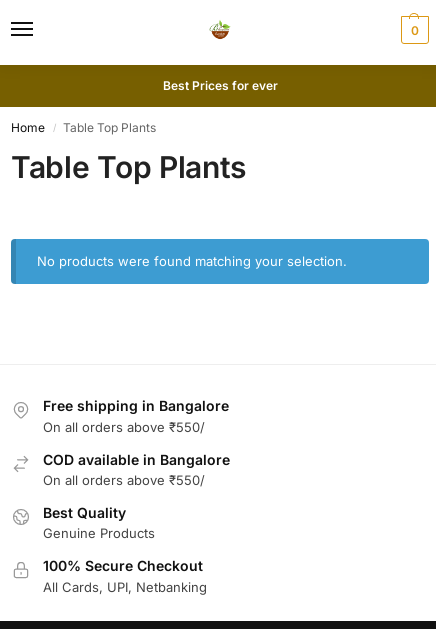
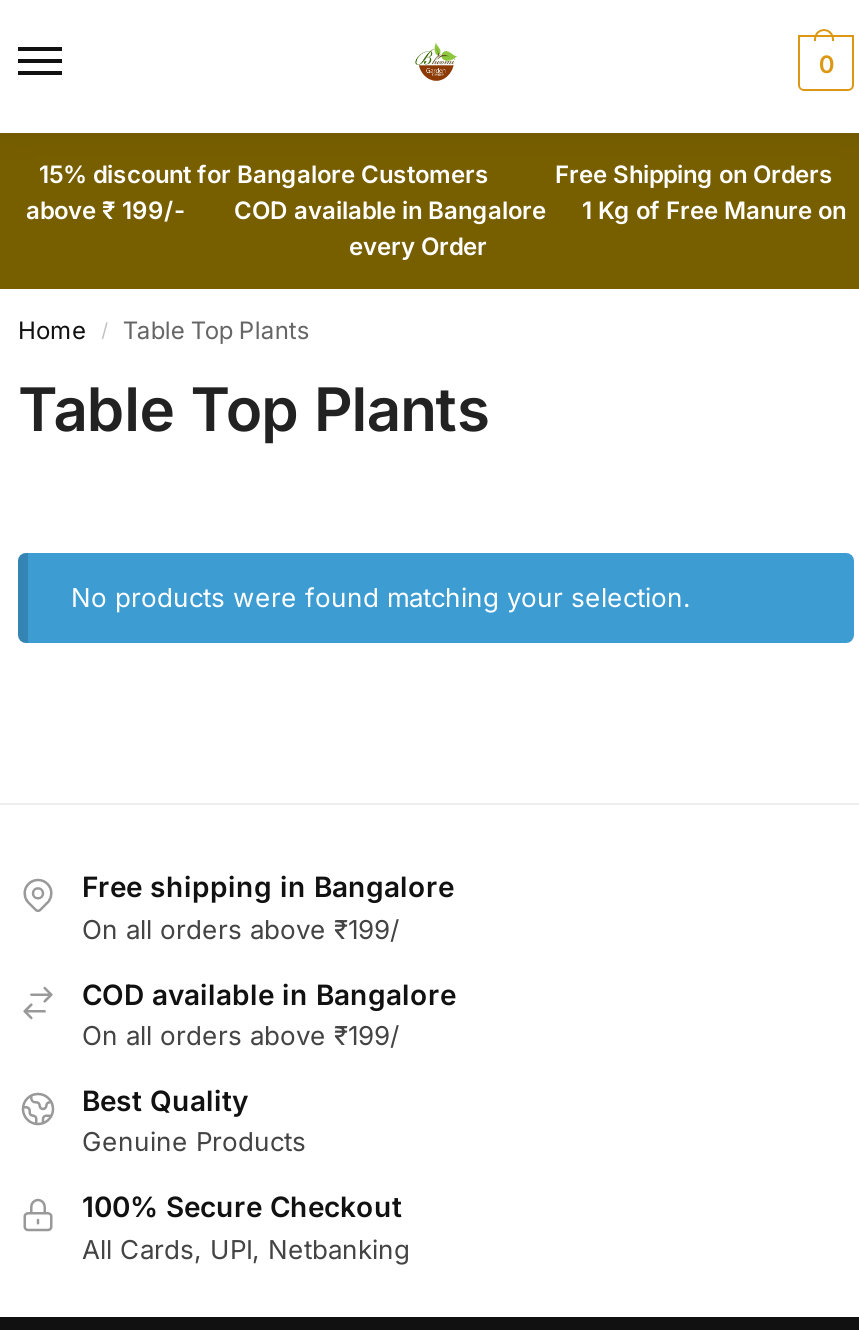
- Best Prices for ever
+ 15% discount for Bangalore Customers Free Shipping on Orders
+ above ₹ 199/- COD available in Bangalore 1 Kg of Free Manure on
+ every Order

- On all orders above ₹550/
+ On all orders above ₹199/

- On all orders above ₹550/
+ On all orders above ₹199/
